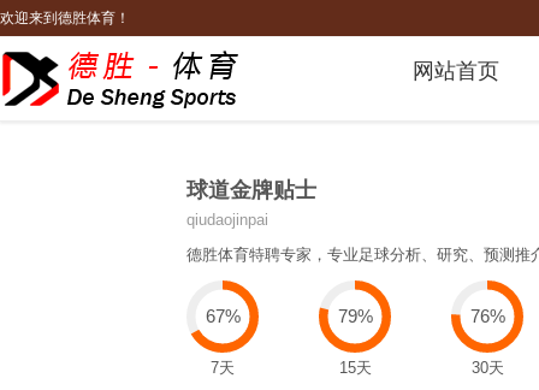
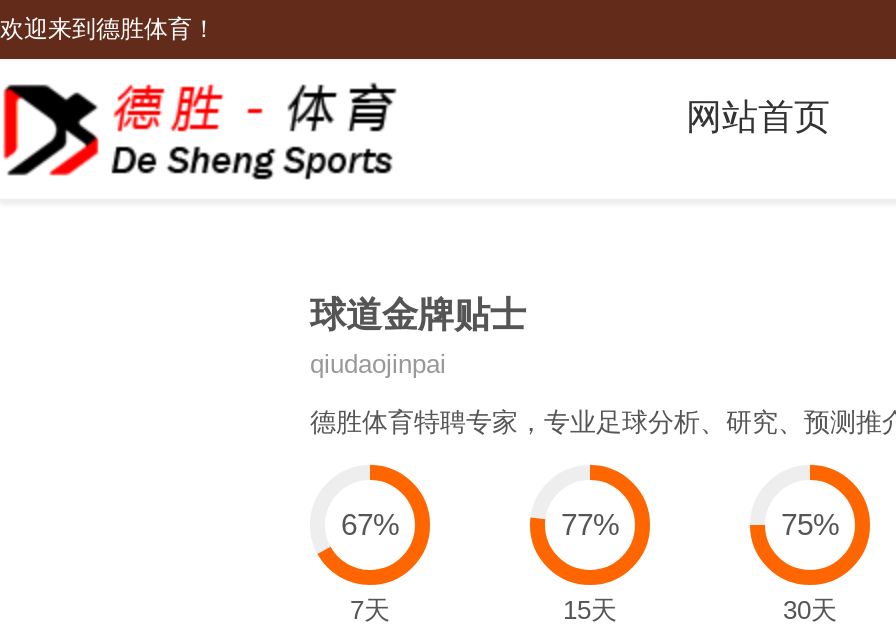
- 79%
+ 77%

- 76%
+ 75%
